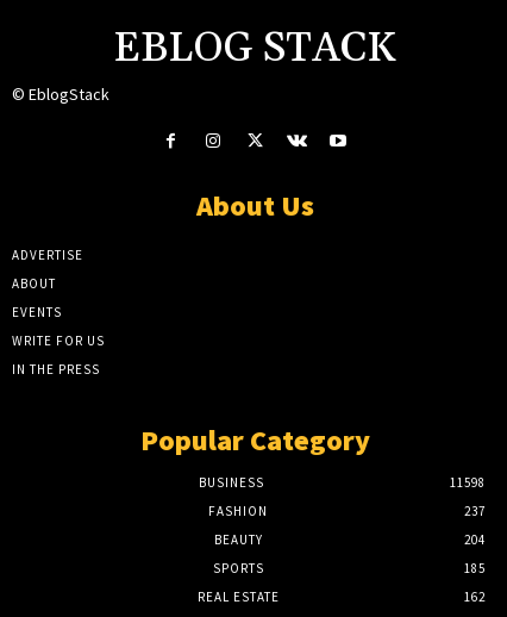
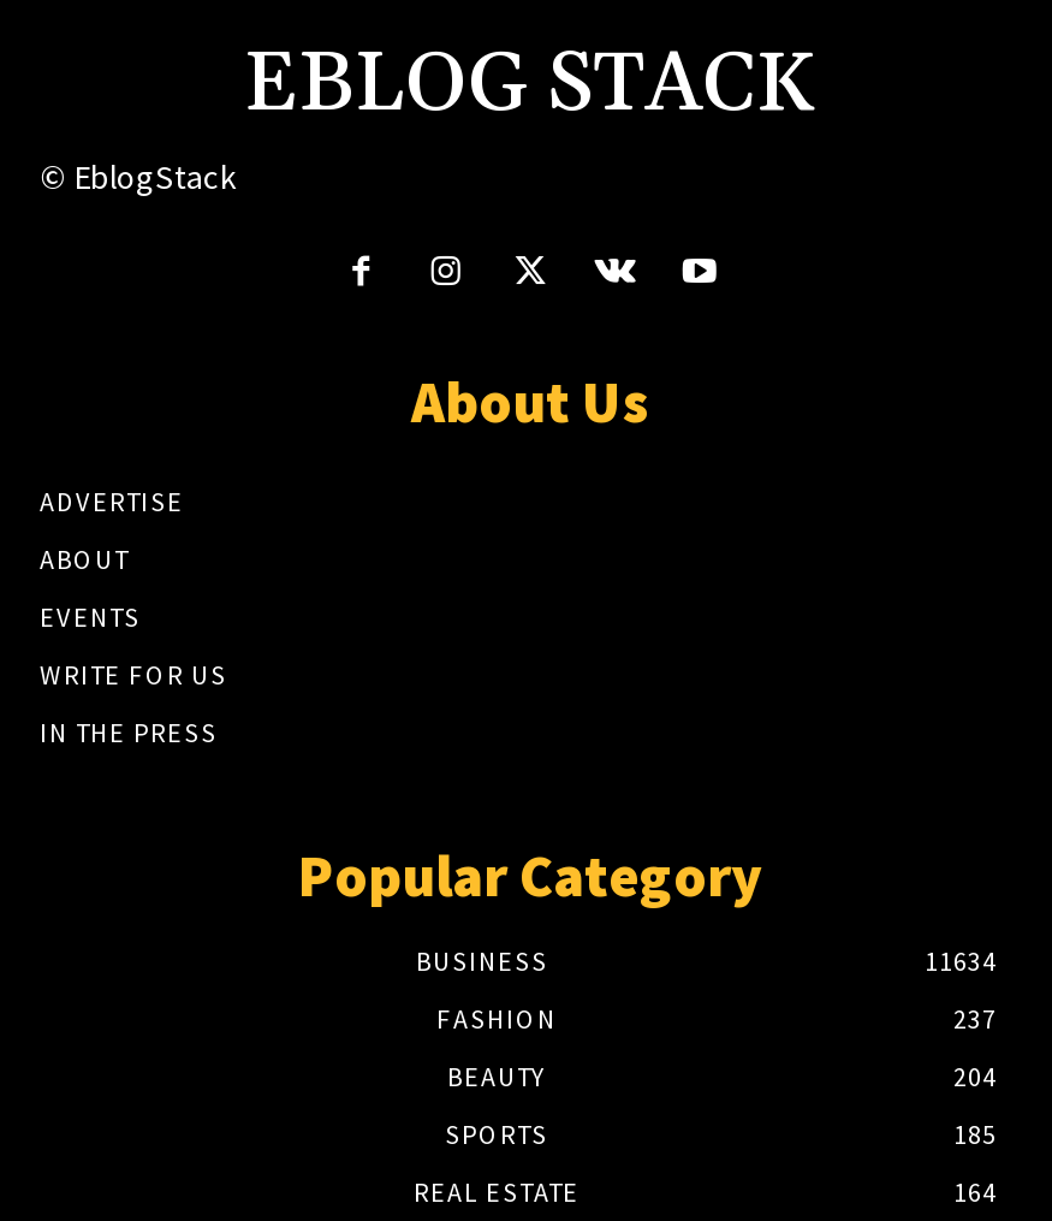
- 11598
+ 11634

- 162
+ 164
